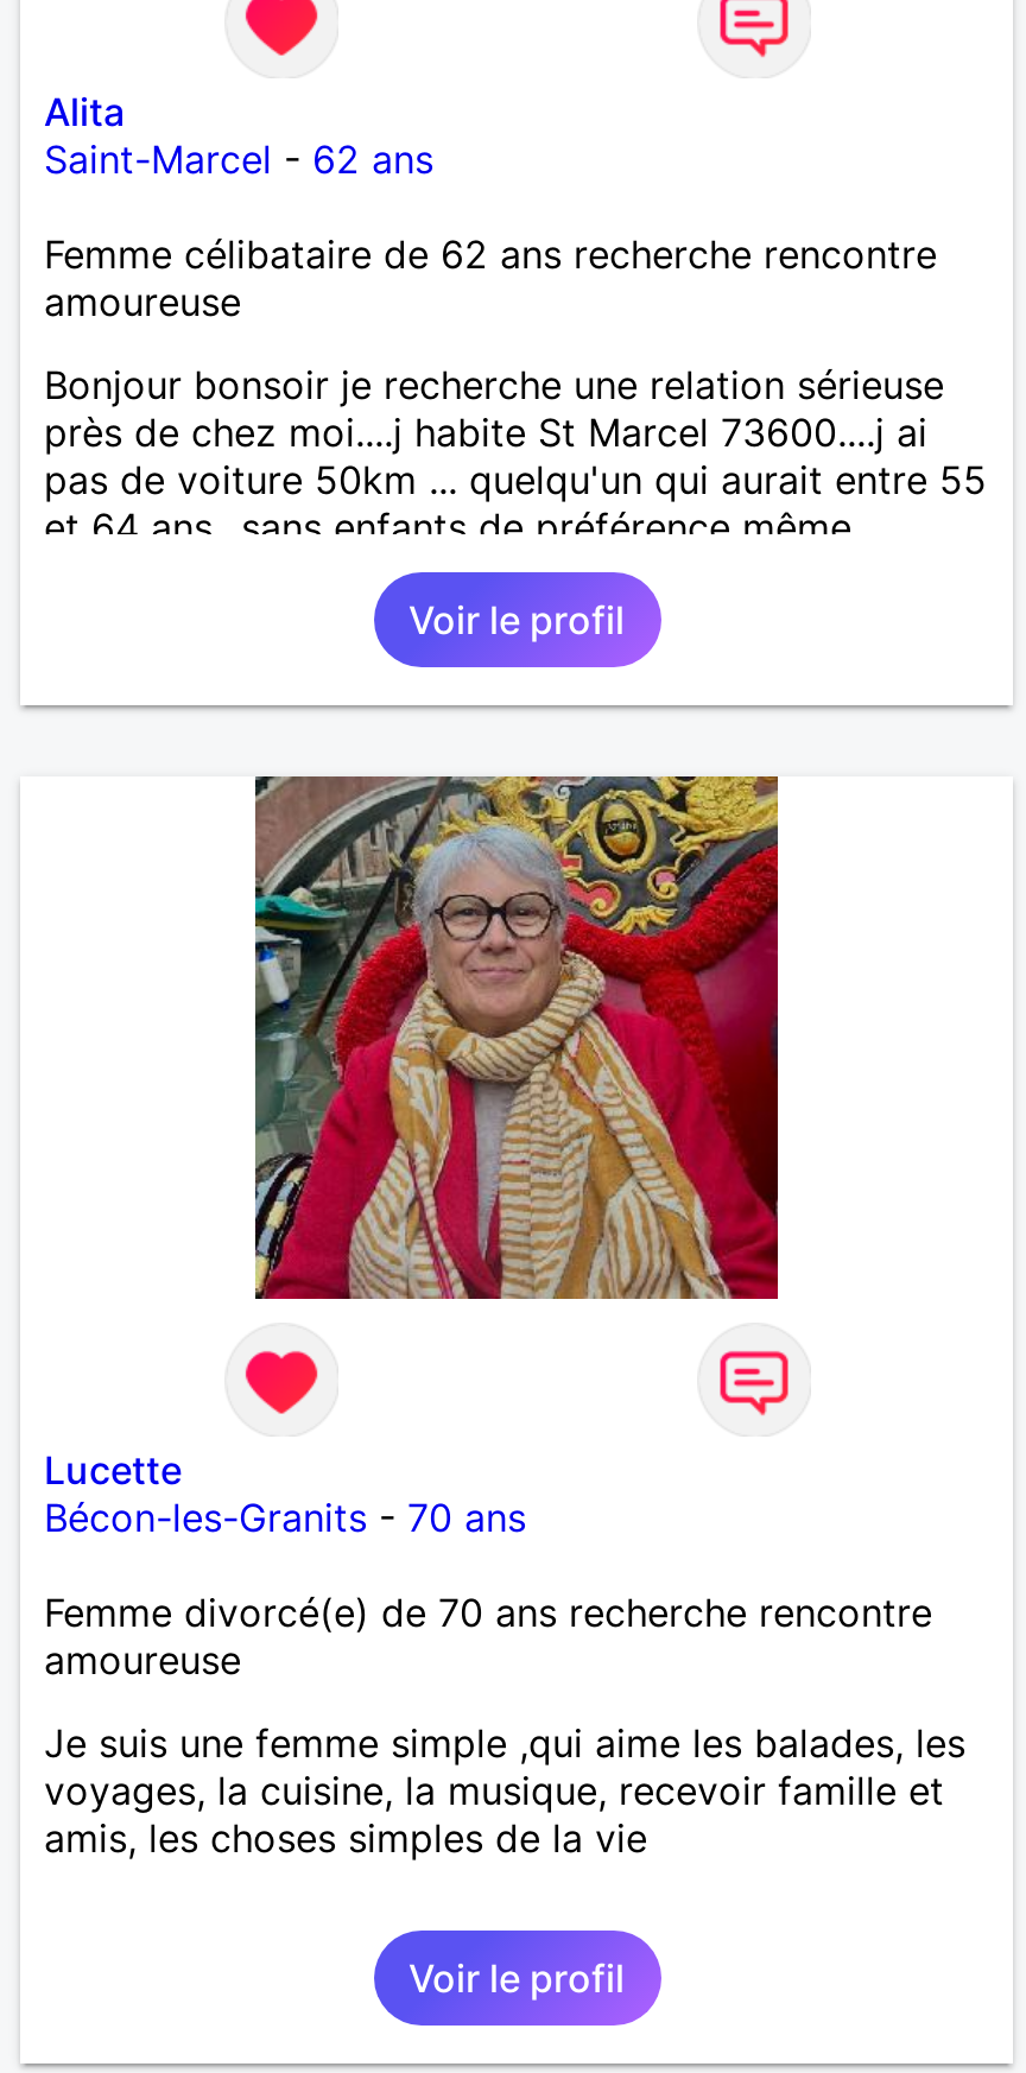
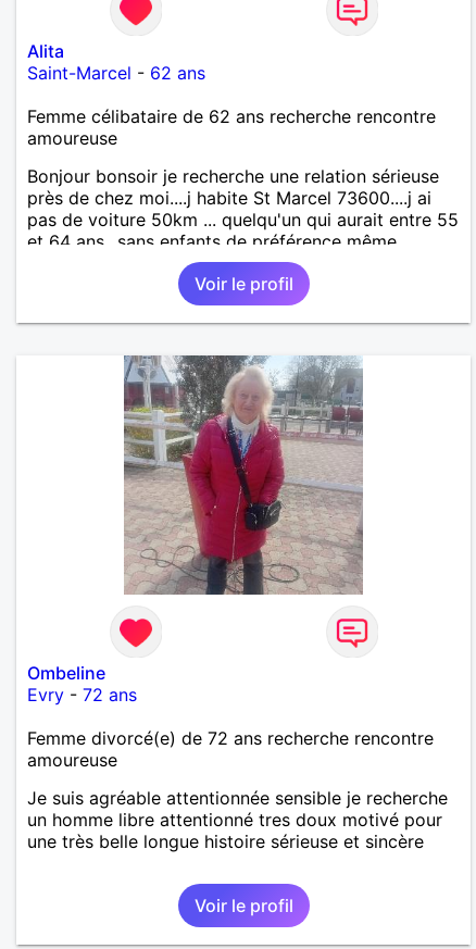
- [image]
+ [image]

- Lucette
- Bécon-les-Granits - 70 ans
+ Ombeline
+ Evry - 72 ans

- Femme divorcé(e) de 70 ans recherche rencontre
+ Femme divorcé(e) de 72 ans recherche rencontre

- Je suis une femme simple ,qui aime les balades, les
- voyages, la cuisine, la musique, recevoir famille et
- amis, les choses simples de la vie
+ Je suis agréable attentionnée sensible je recherche
+ un homme libre attentionné tres doux motivé pour
+ une très belle longue histoire sérieuse et sincère
